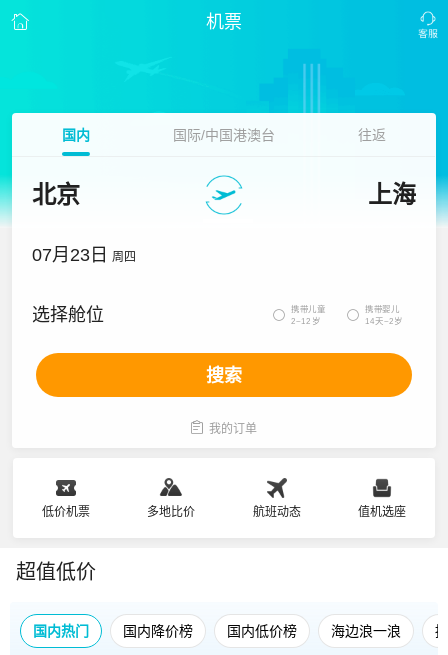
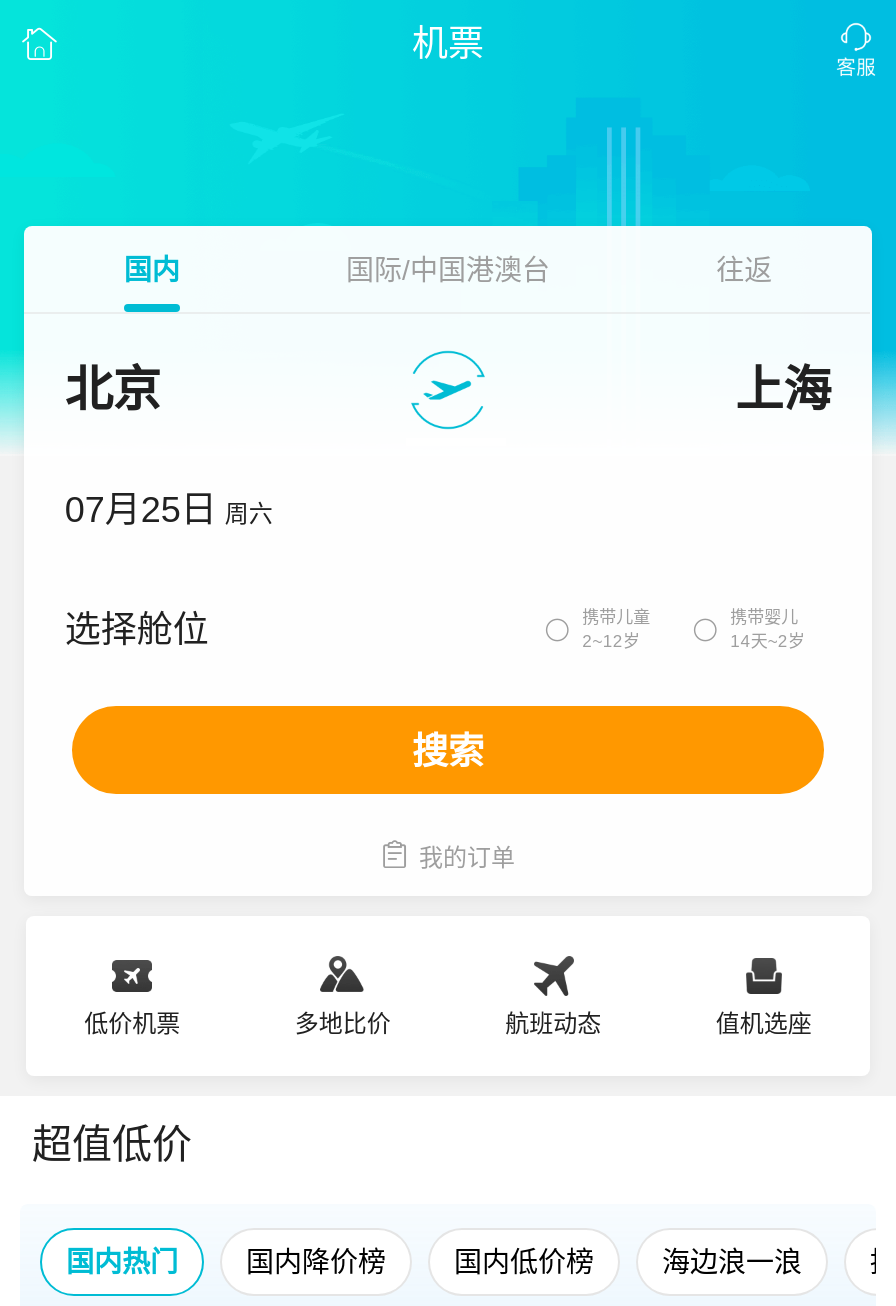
- 07月23日 周四
+ 07月25日 周六
